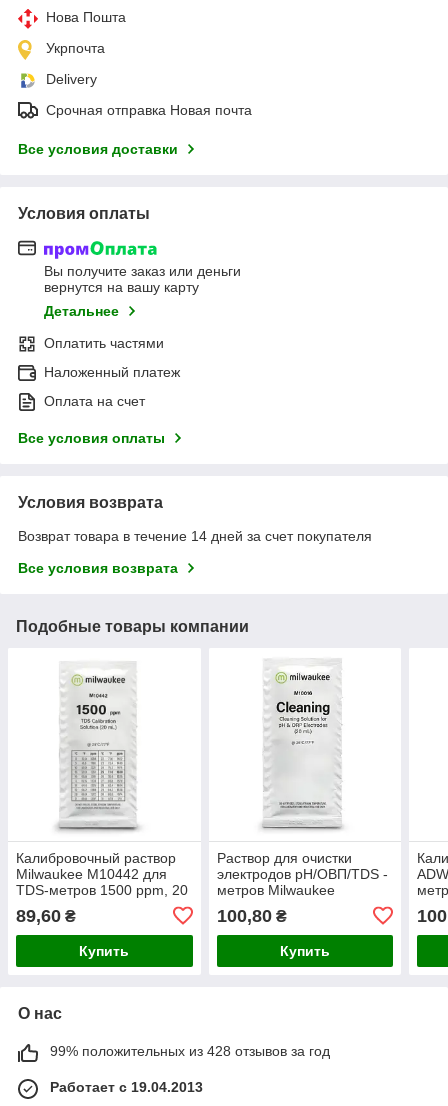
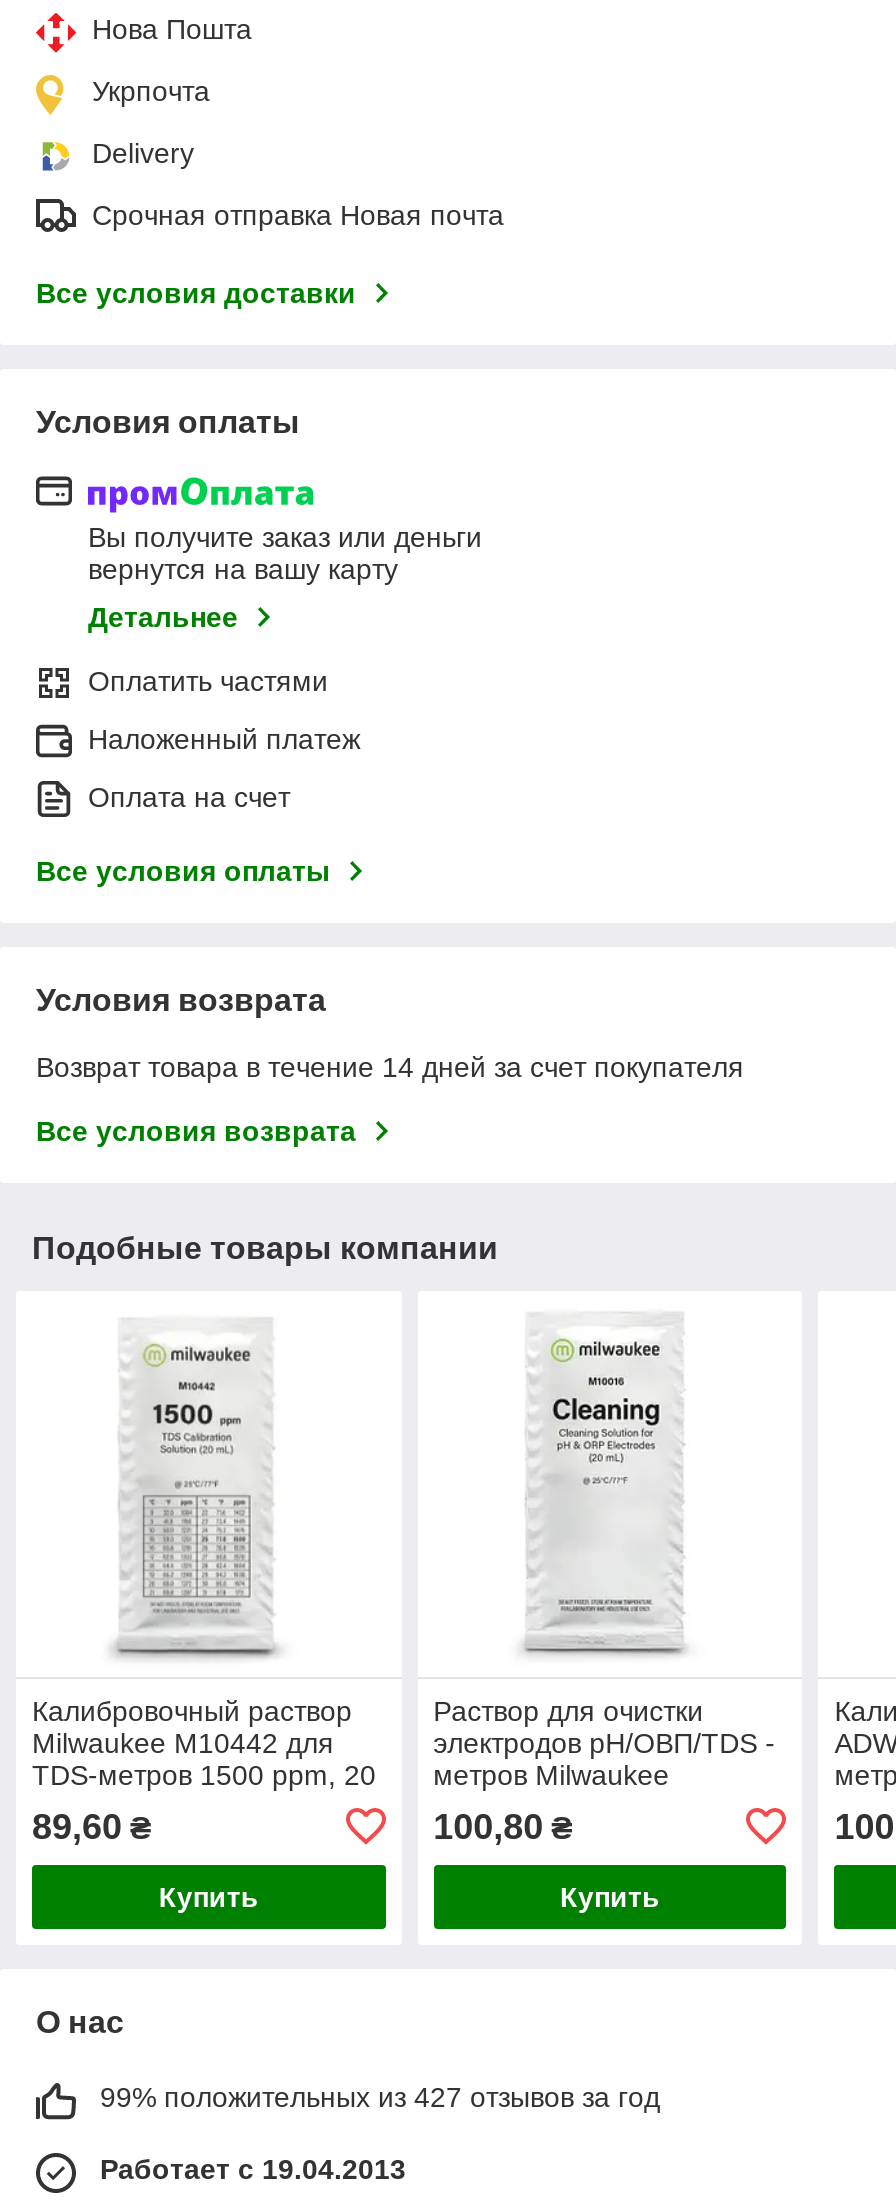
- 99% положительных из 428 отзывов за год
+ 99% положительных из 427 отзывов за год
